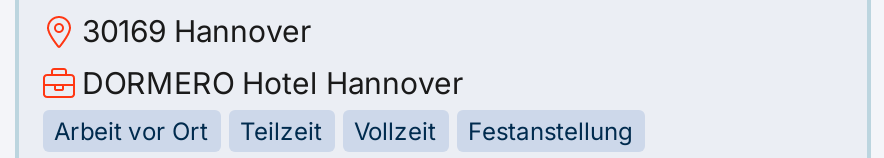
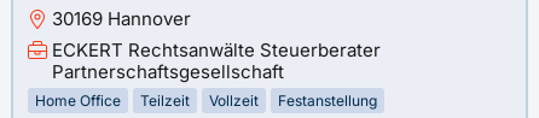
- DORMERO Hotel Hannover
- Arbeit vor Ort
+ ECKERT Rechtsanwälte Steuerberater
+ Partnerschaftsgesellschaft
+ Home Office
